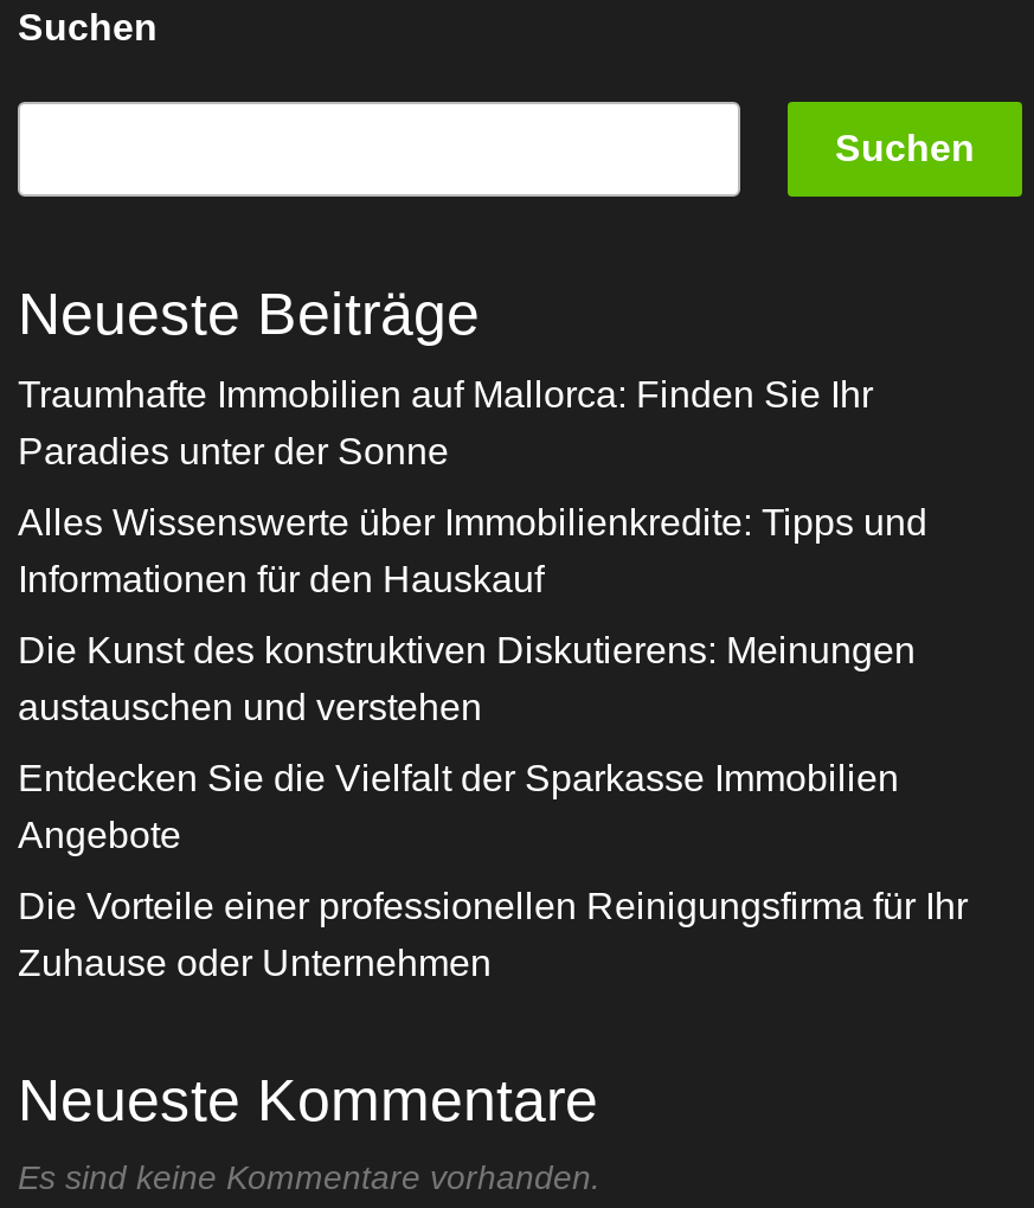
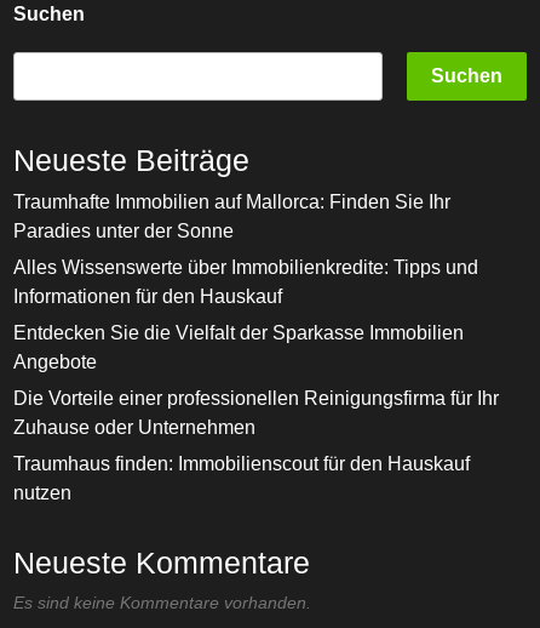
- Die Kunst des konstruktiven Diskutierens: Meinungen
- austauschen und verstehen

moved up: Entdecken Sie die Vielfalt der Sparkasse Immobilien | Angebote | Die Vorteile einer professionellen Reinigungsfirma für Ihr | Zuhause oder Unternehmen

+ Traumhaus finden: Immobilienscout für den Hauskauf
+ nutzen
